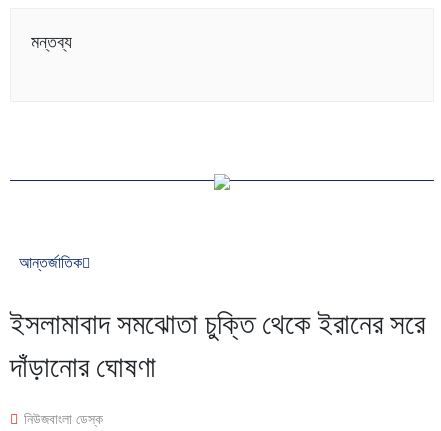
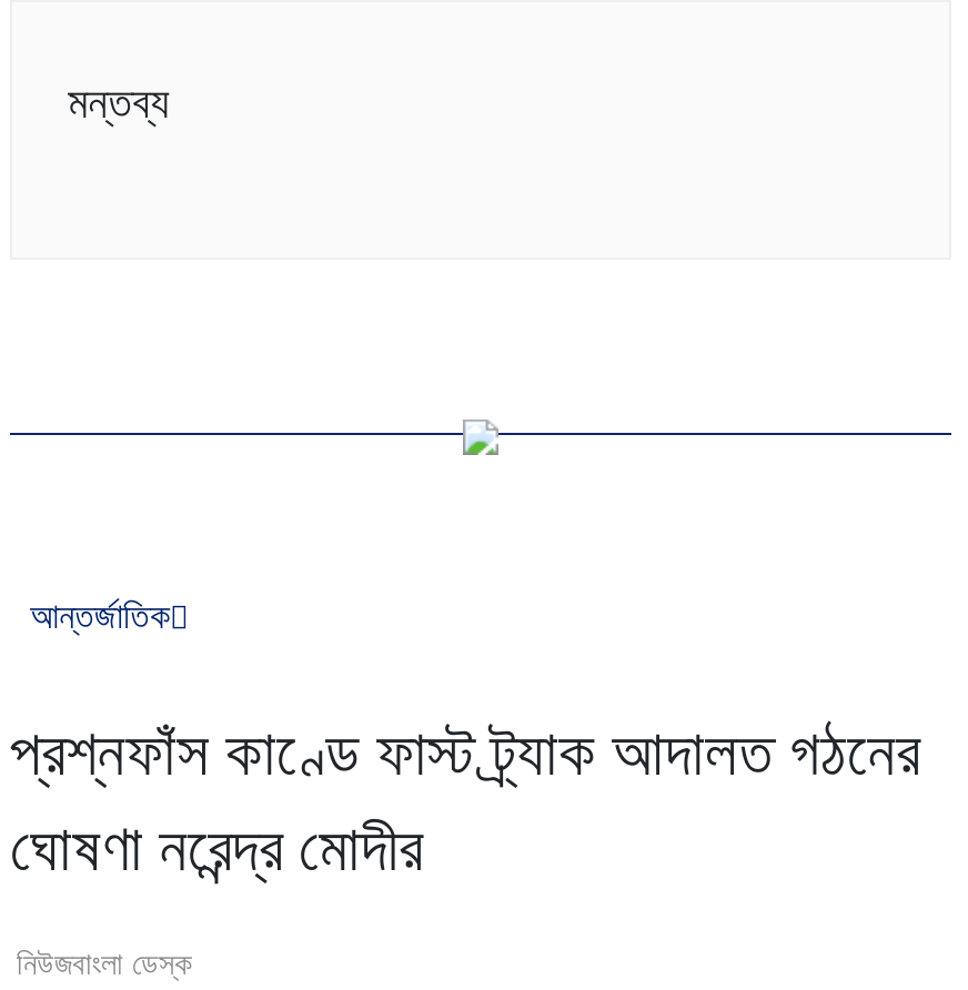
- ইসলামাবাদ সমঝোতা চুক্তি থেকে ইরানের সরে
- দাঁড়ানোর ঘোষণা
+ প্রশ্নফাঁস কাণ্ডে ফাস্ট ট্র্যাক আদালত গঠনের
+ ঘোষণা নরেন্দ্র মোদীর
